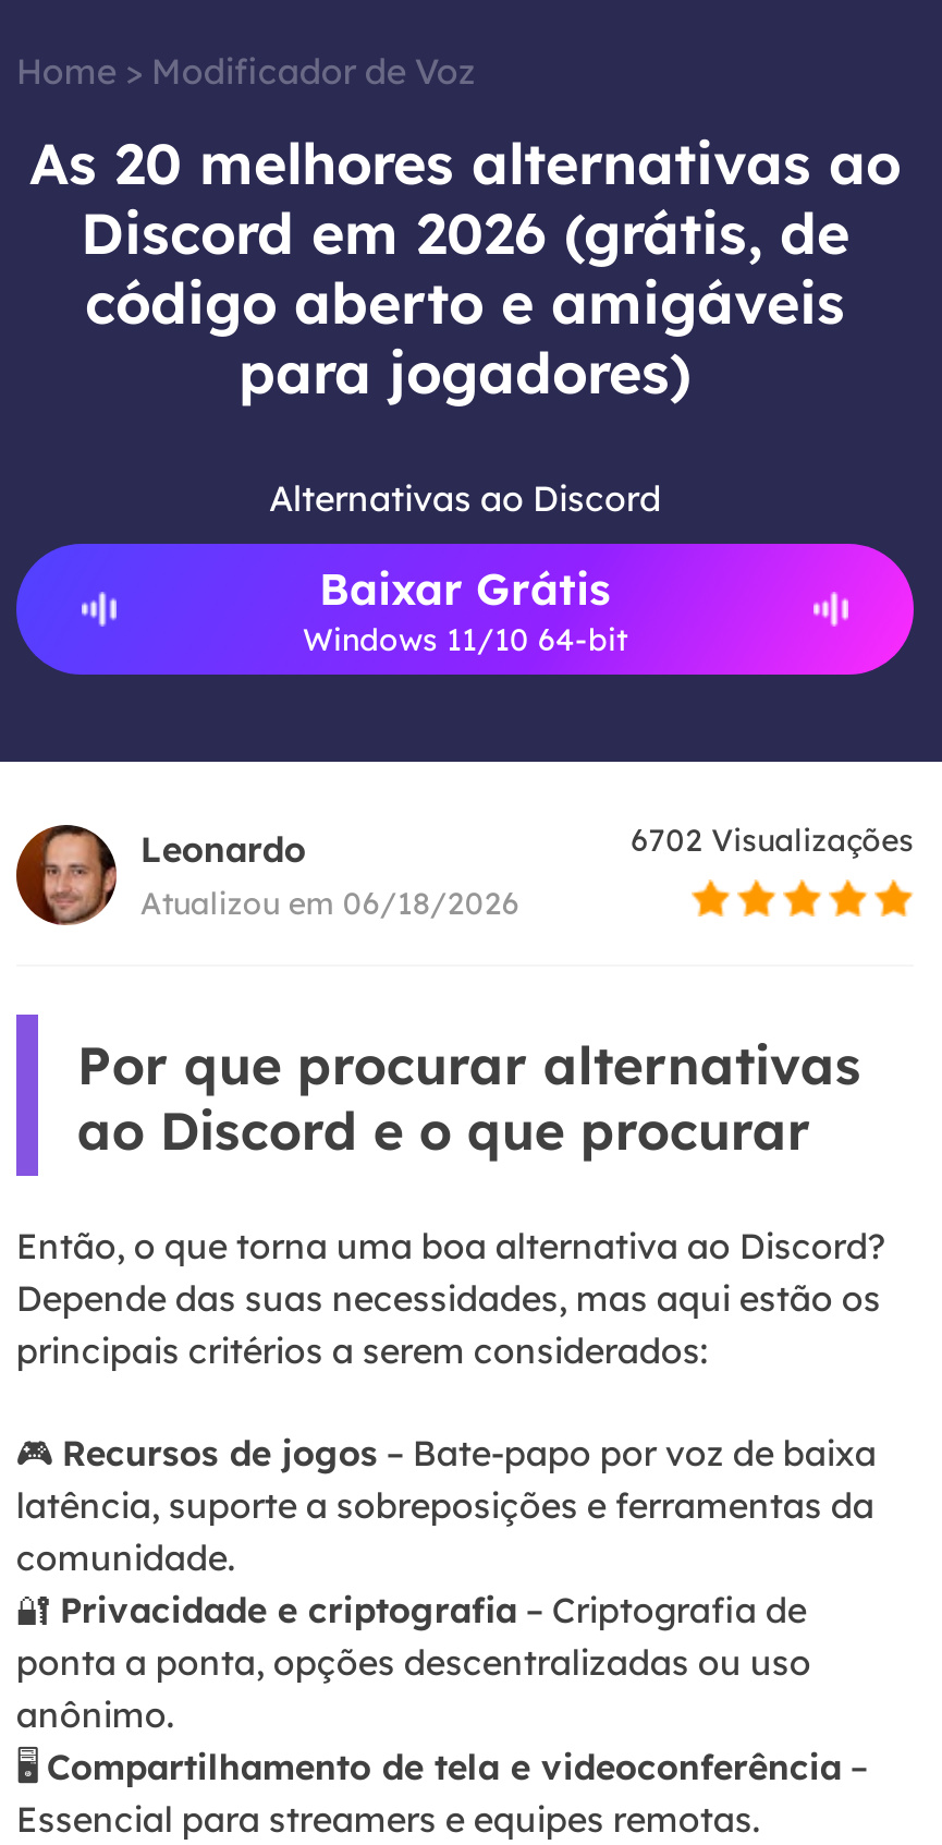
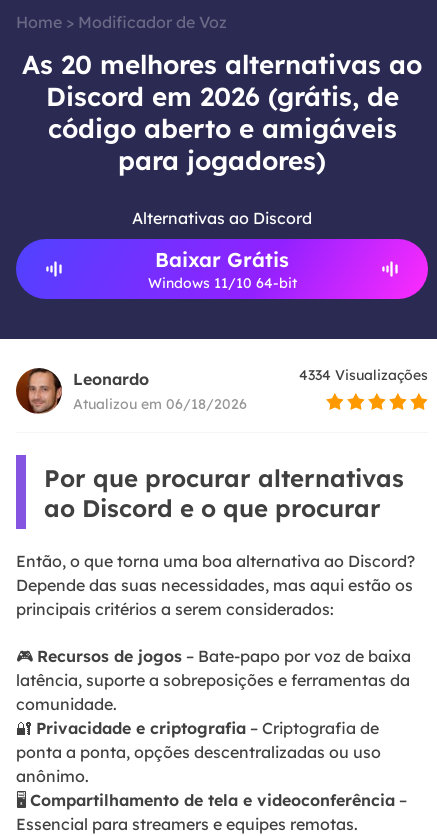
- 6702 Visualizações
+ 4334 Visualizações
